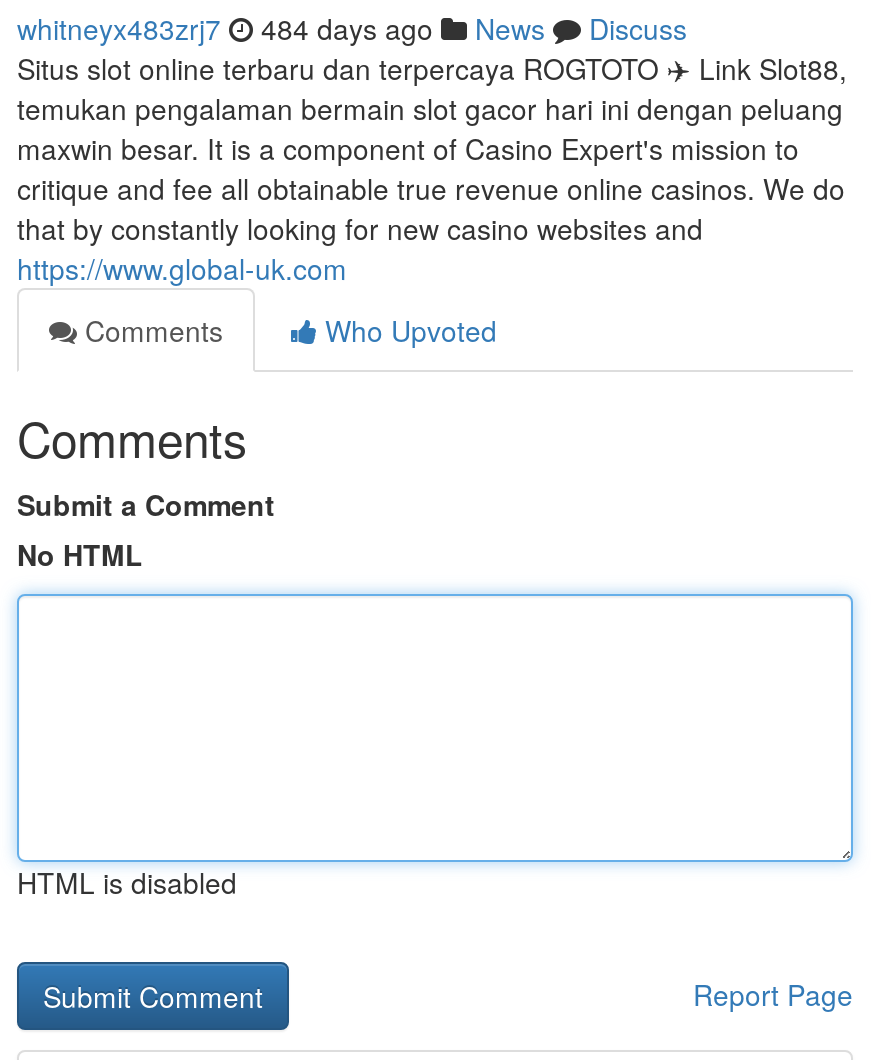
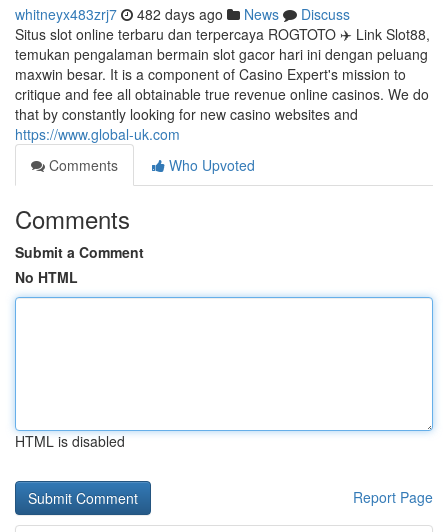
- whitneyx483zrj7 484 days ago News Discuss
+ whitneyx483zrj7 482 days ago News Discuss
